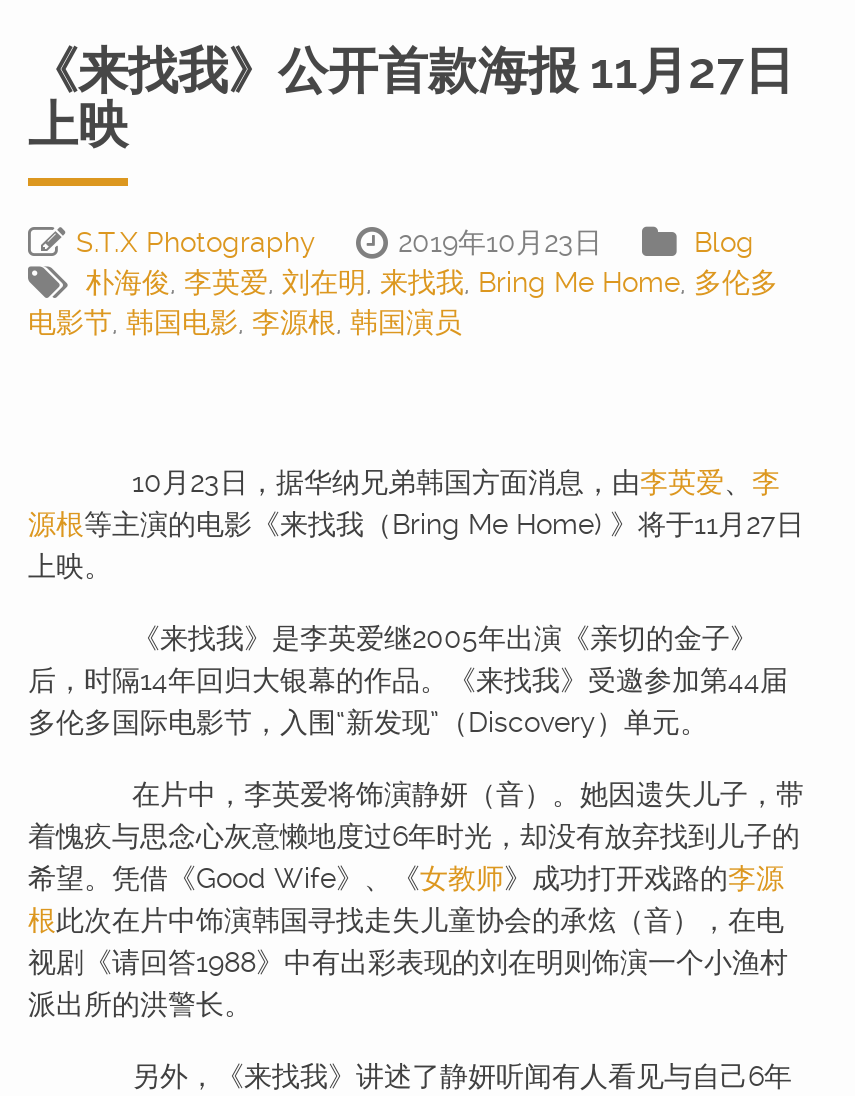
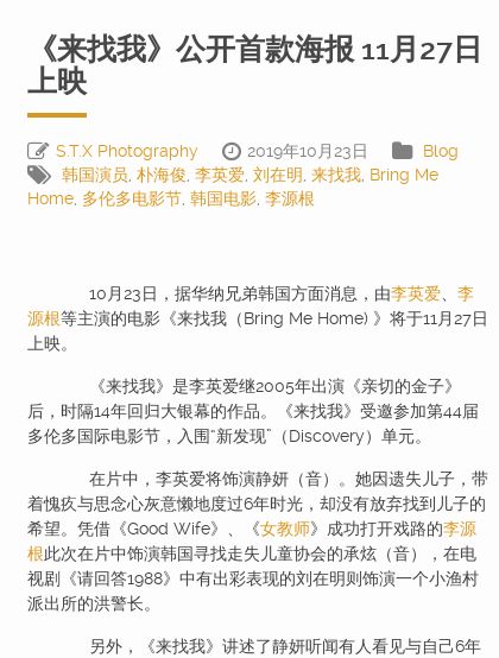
- 朴海俊,李英爱,刘在明,来找我, Bring Me Home,多伦多
- 电影节,韩国电影,李源根,韩国演员
+ 韩国演员,朴海俊,李英爱,刘在明,来找我, Bring Me
+ Home,多伦多电影节,韩国电影,李源根
